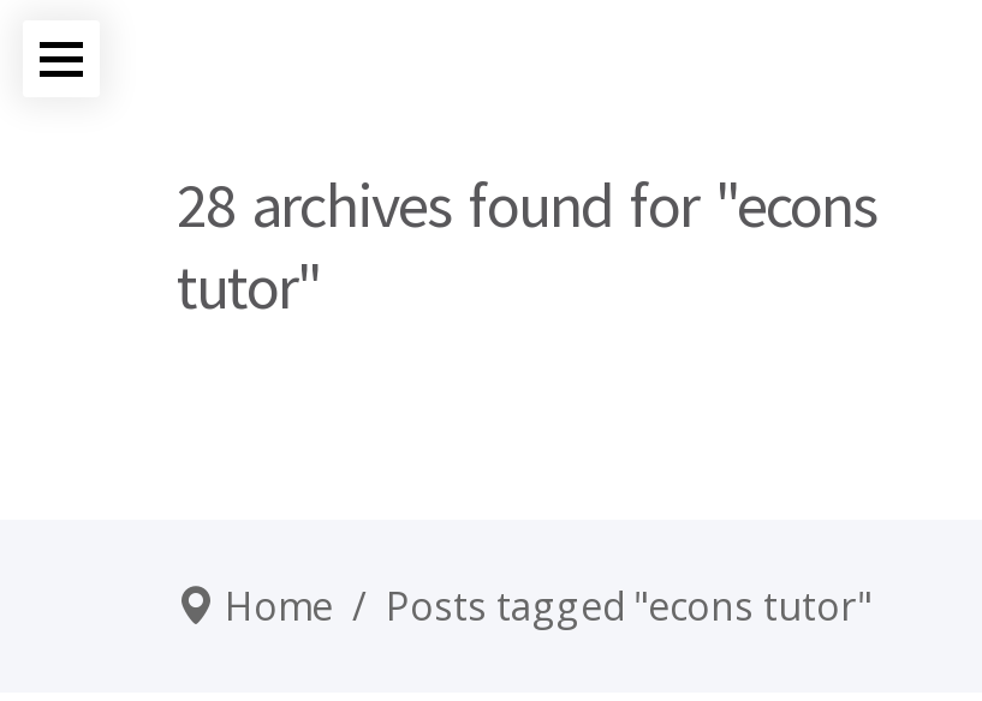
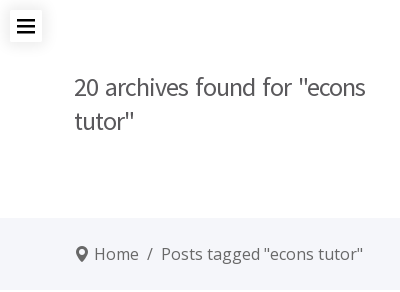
- 28 archives found for "econs
+ 20 archives found for "econs
